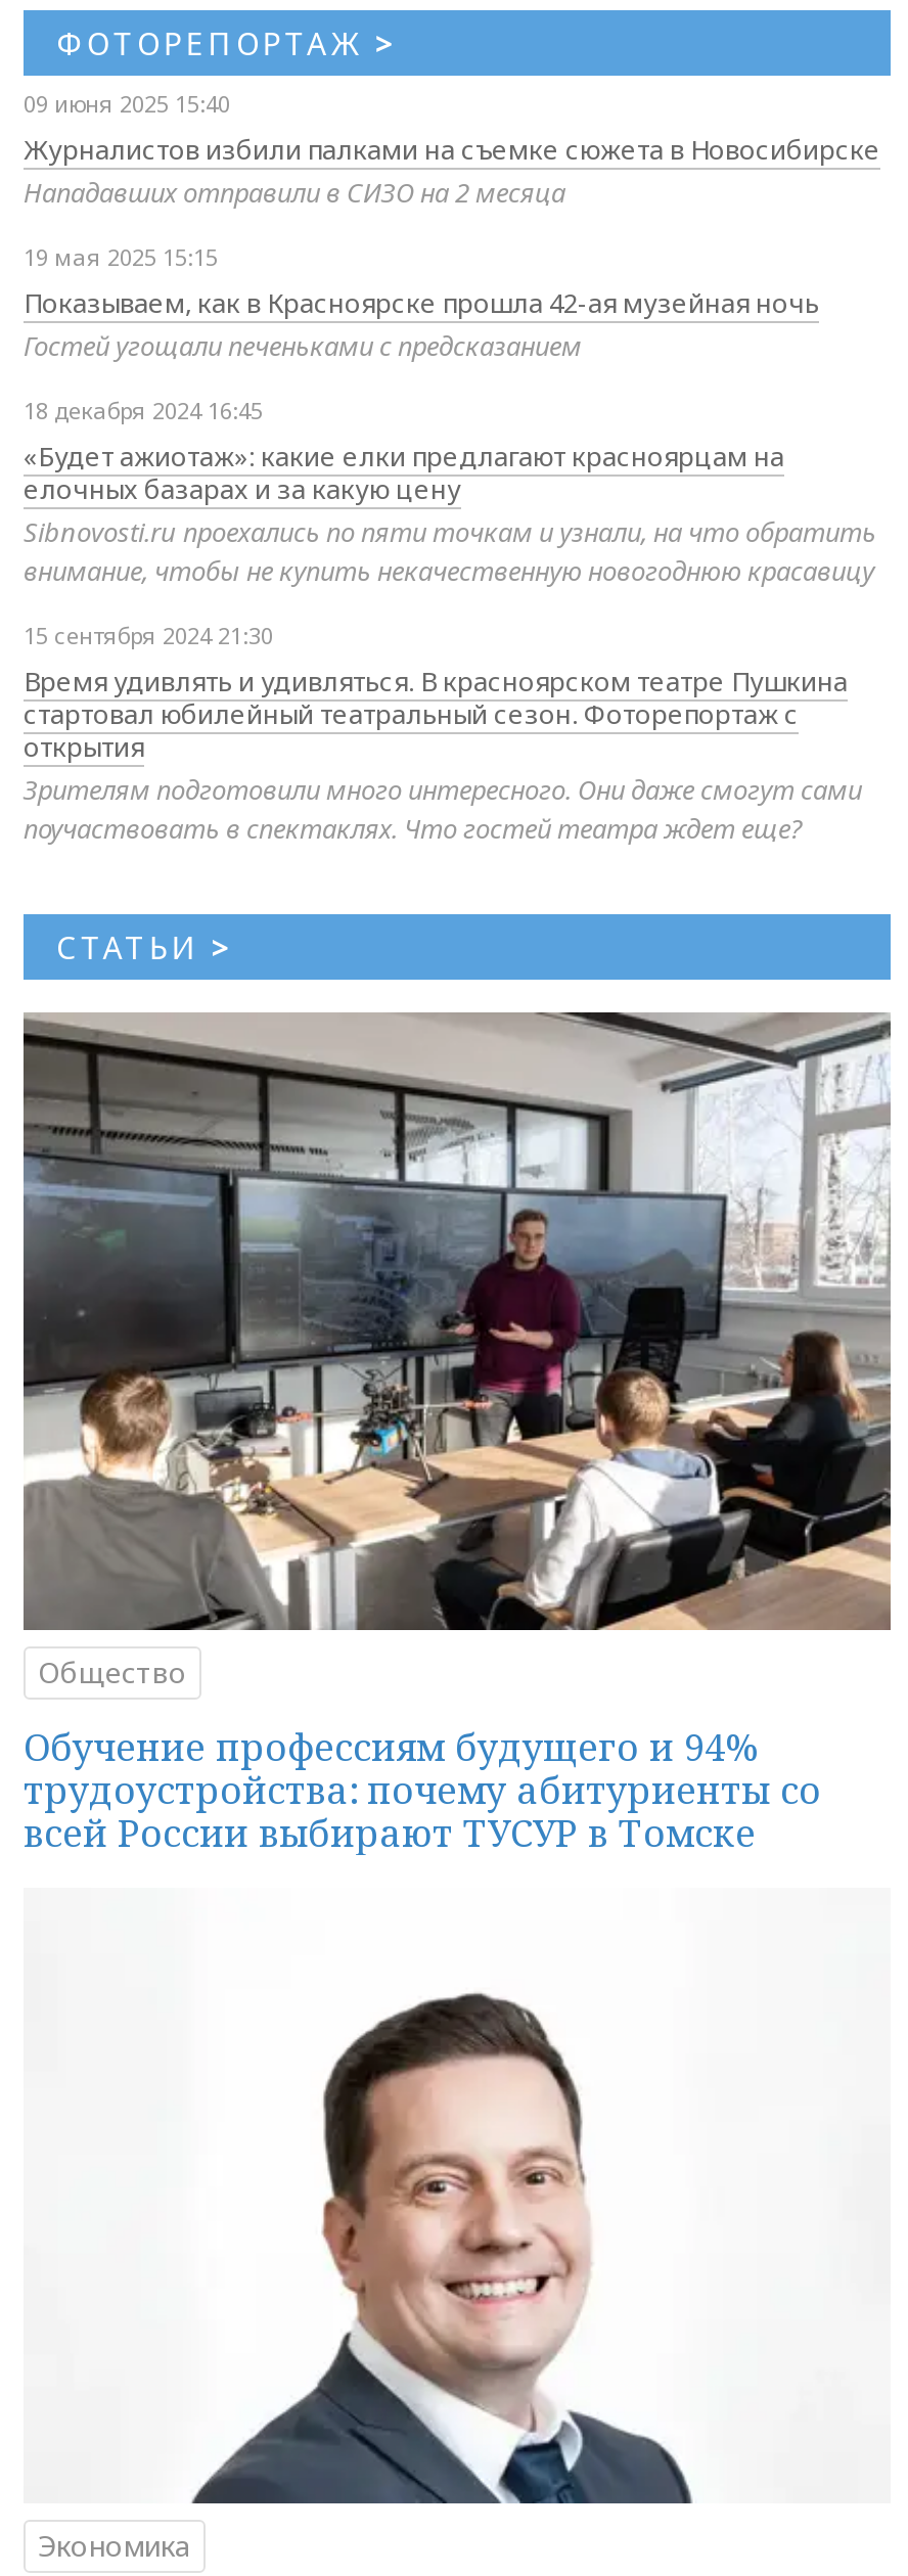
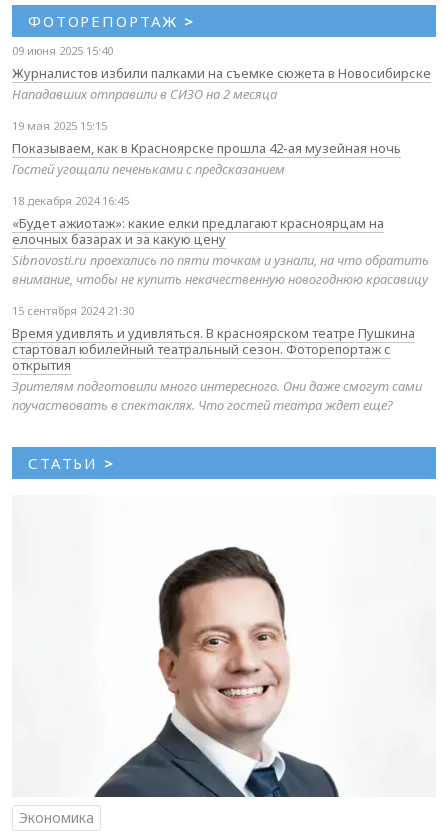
- [image]
- Общество
- Обучение профессиям будущего и 94%
- трудоустройства: почему абитуриенты со
- всей России выбирают ТУСУР в Томске
